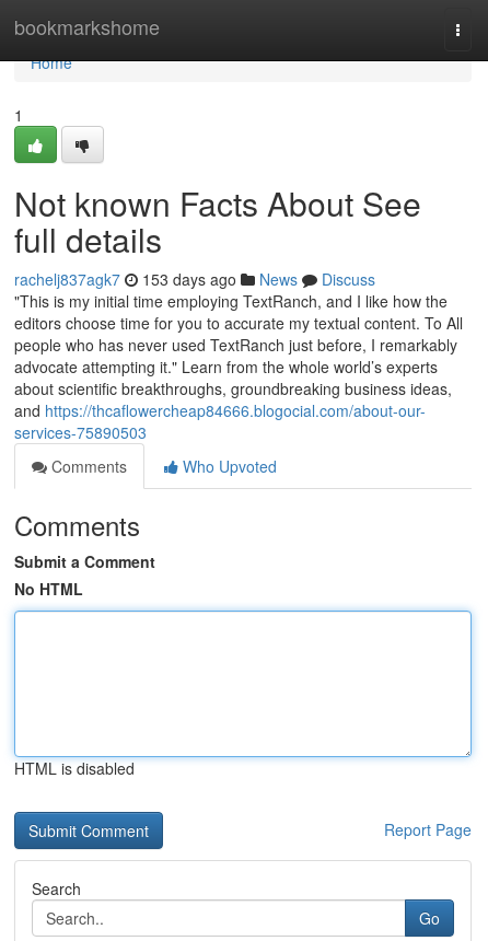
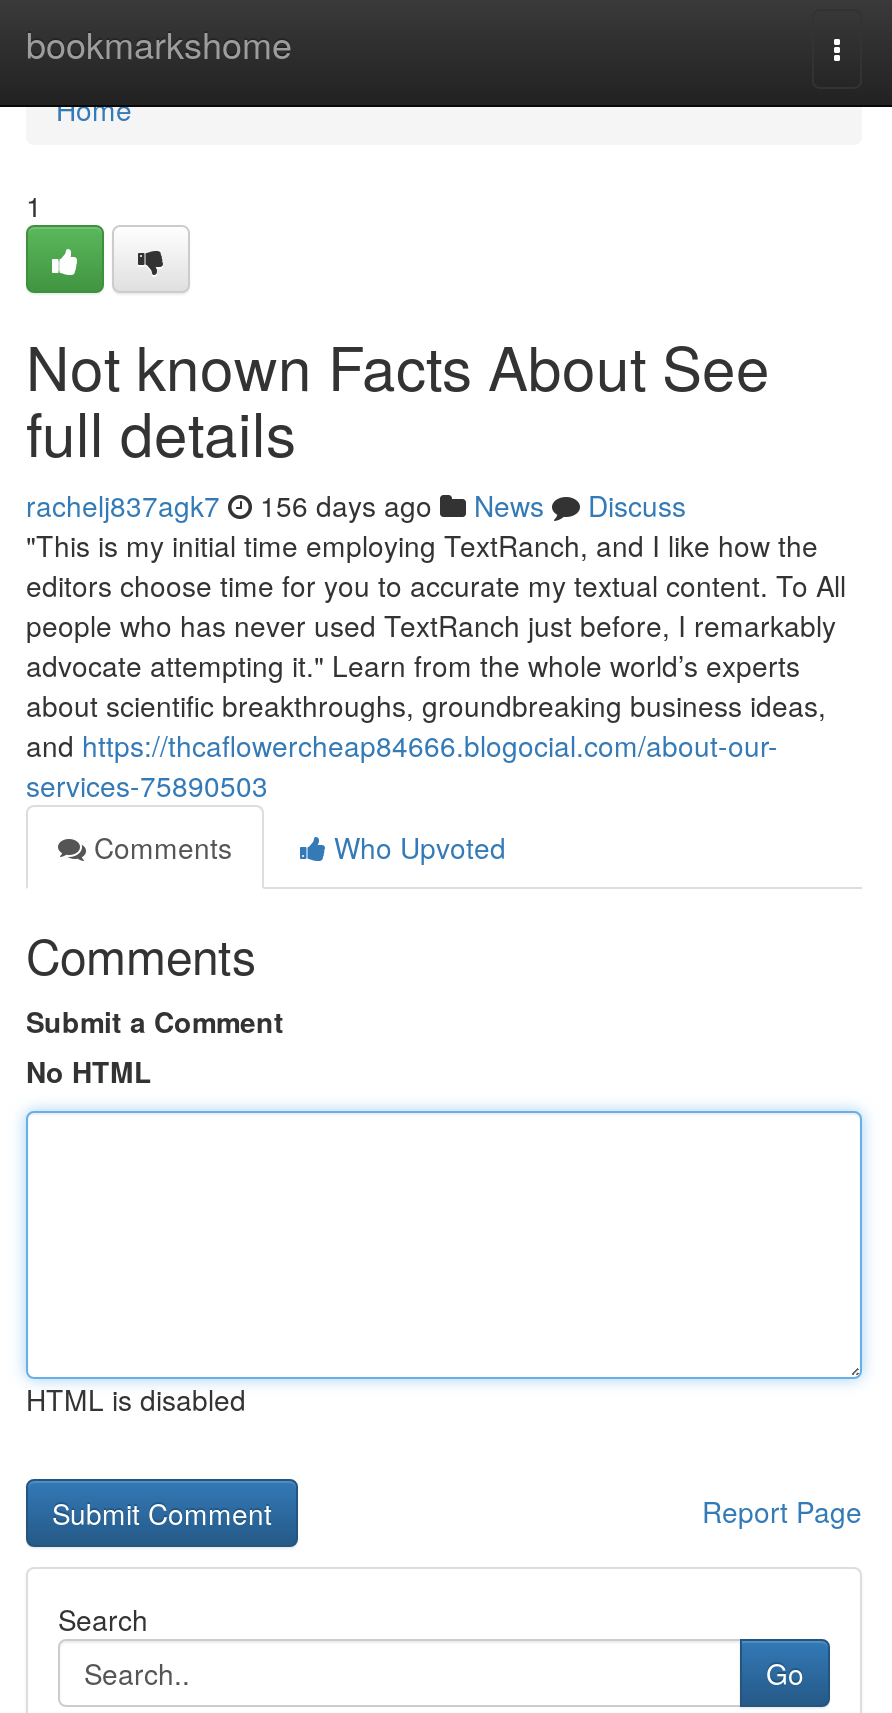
- rachelj837agk7 153 days ago News Discuss
+ rachelj837agk7 156 days ago News Discuss
